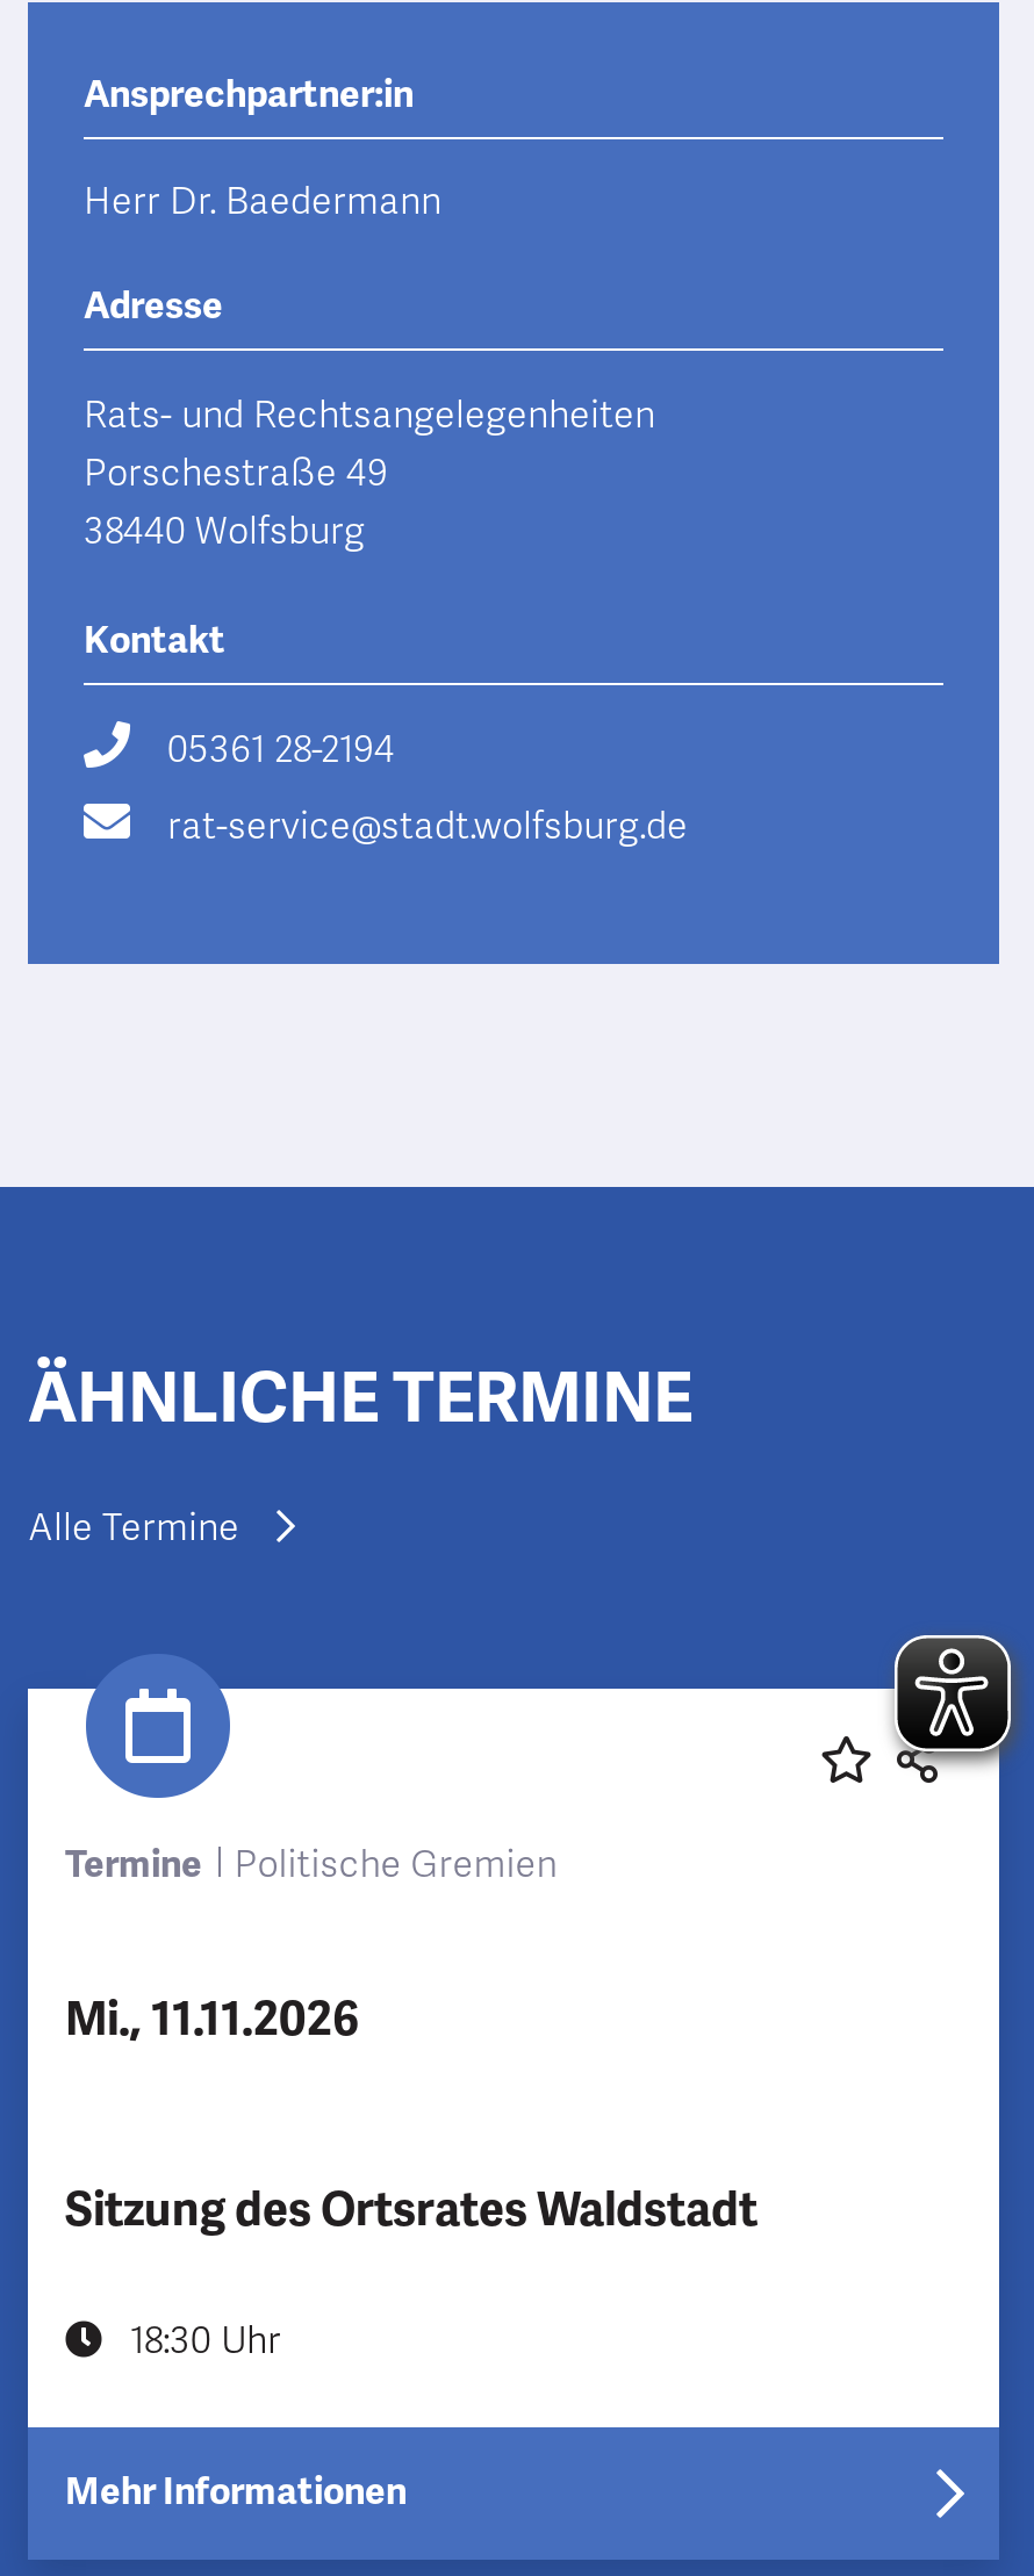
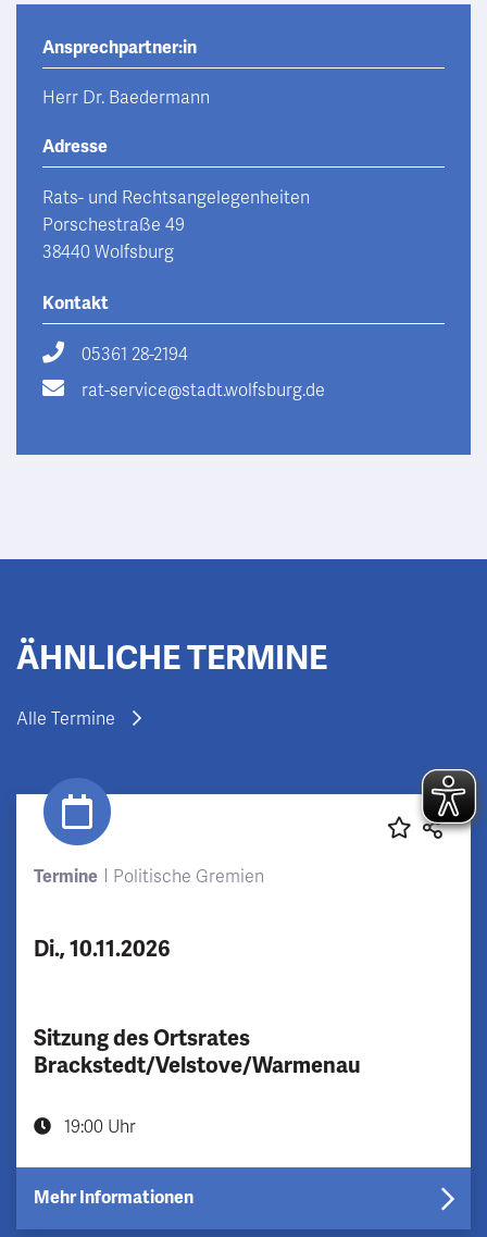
- Mi., 11.11.2026
+ Di., 10.11.2026

- Sitzung des Ortsrates Waldstadt
+ Sitzung des Ortsrates
+ Brackstedt/Velstove/Warmenau

- 18:30 Uhr
+ 19:00 Uhr
